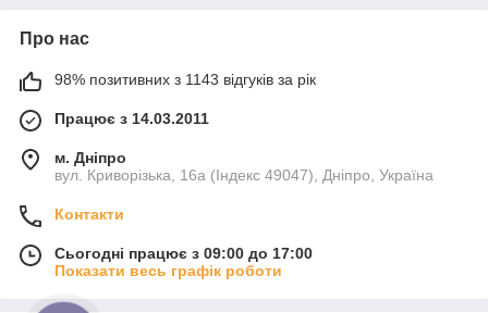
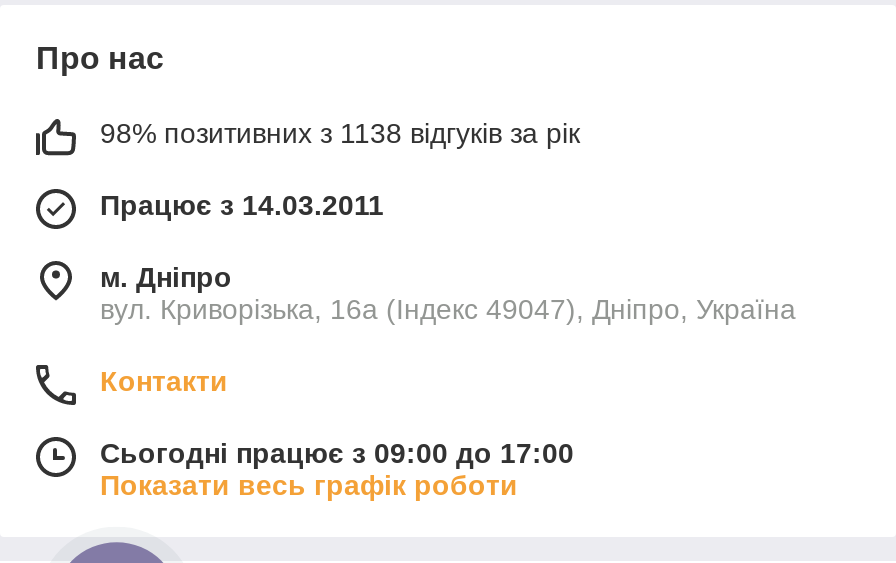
- 98% позитивних з 1143 відгуків за рік
+ 98% позитивних з 1138 відгуків за рік
